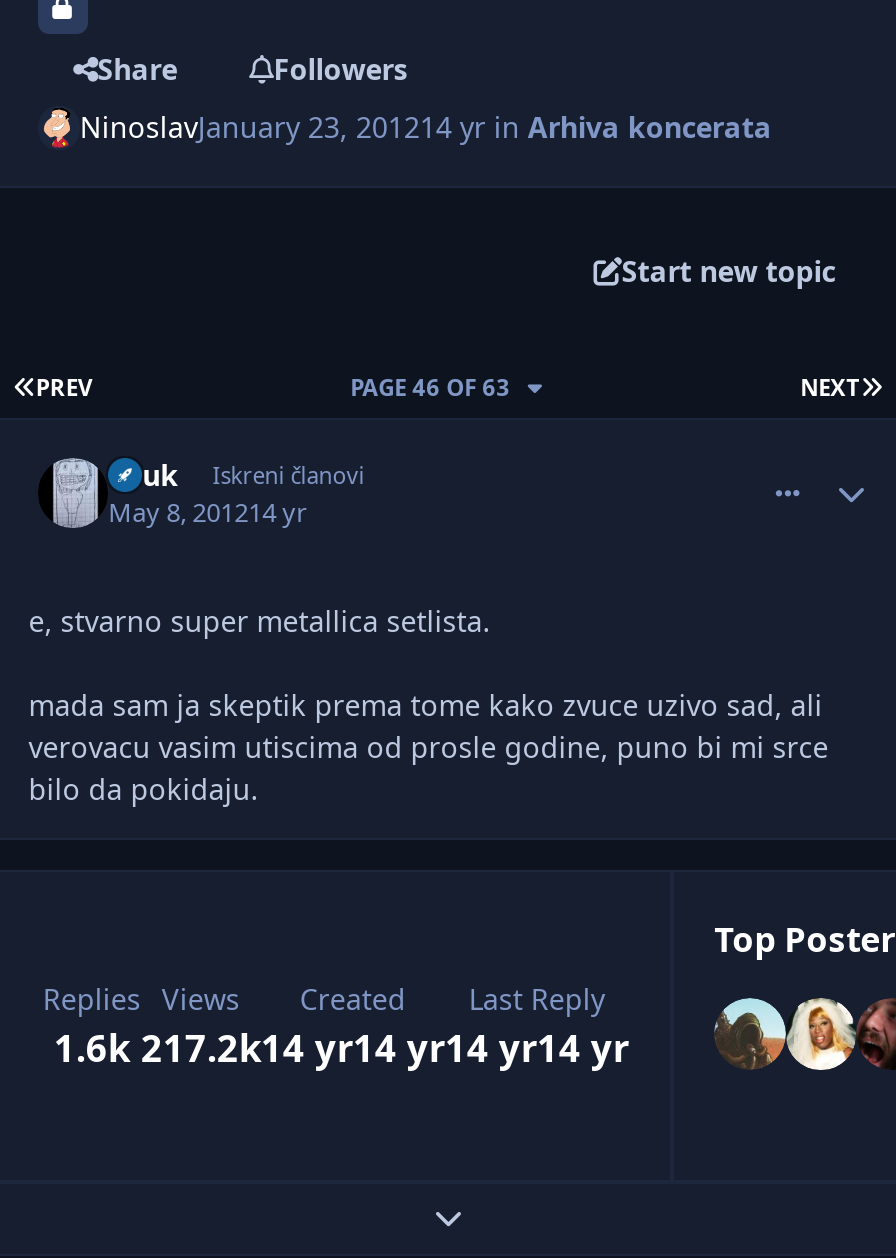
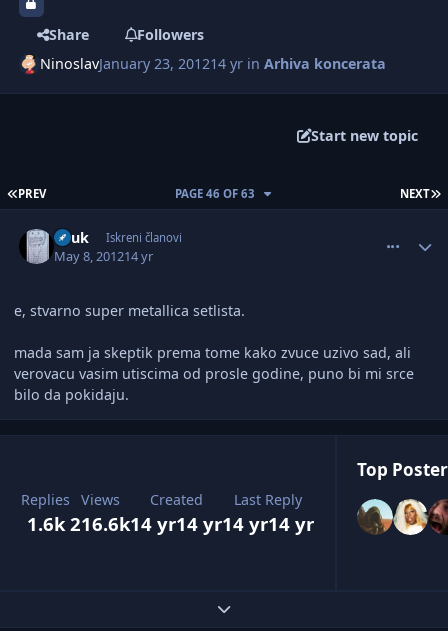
- 1.6k 217.2k 14 yr14 yr 14 yr14 yr
+ 1.6k 216.6k 14 yr14 yr 14 yr14 yr
